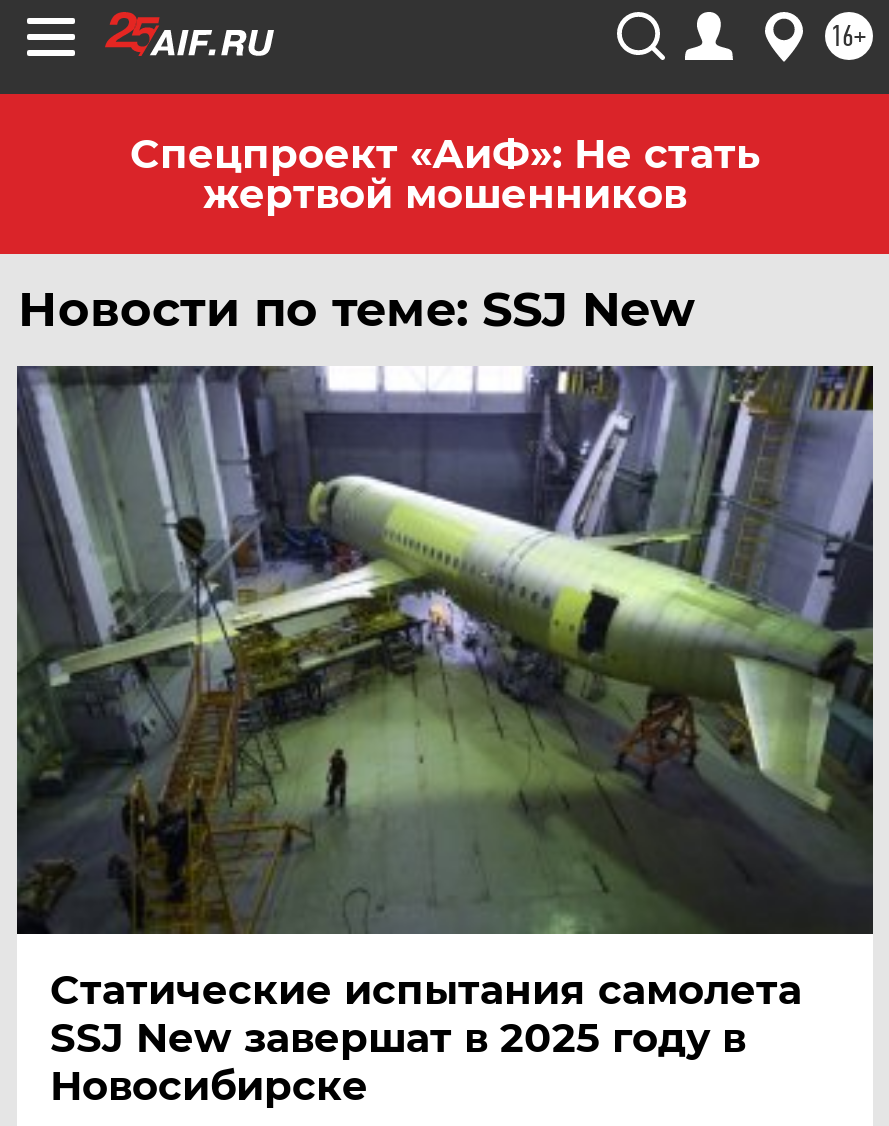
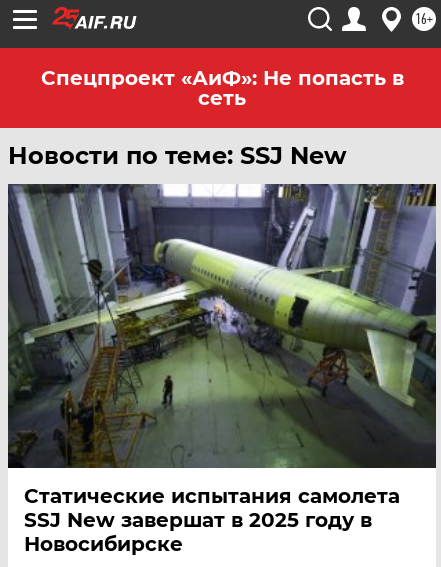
- Спецпроект «АиФ»: Не стать
- жертвой мошенников
+ Спецпроект «АиФ»: Не попасть в
+ сеть
